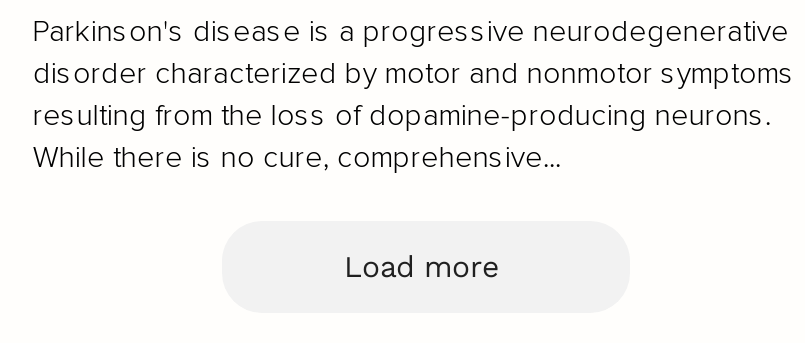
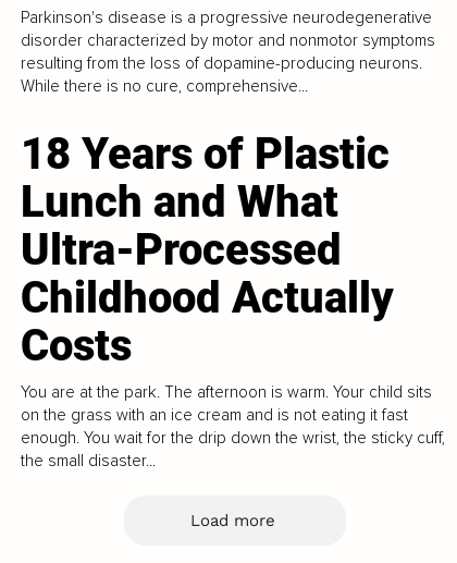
+ 18 Years of Plastic
+ Lunch and What
+ Ultra-Processed
+ Childhood Actually
+ Costs
+ You are at the park. The afternoon is warm. Your child sits
+ on the grass with an ice cream and is not eating it fast
+ enough. You wait for the drip down the wrist, the sticky cuff,
+ the small disaster...
